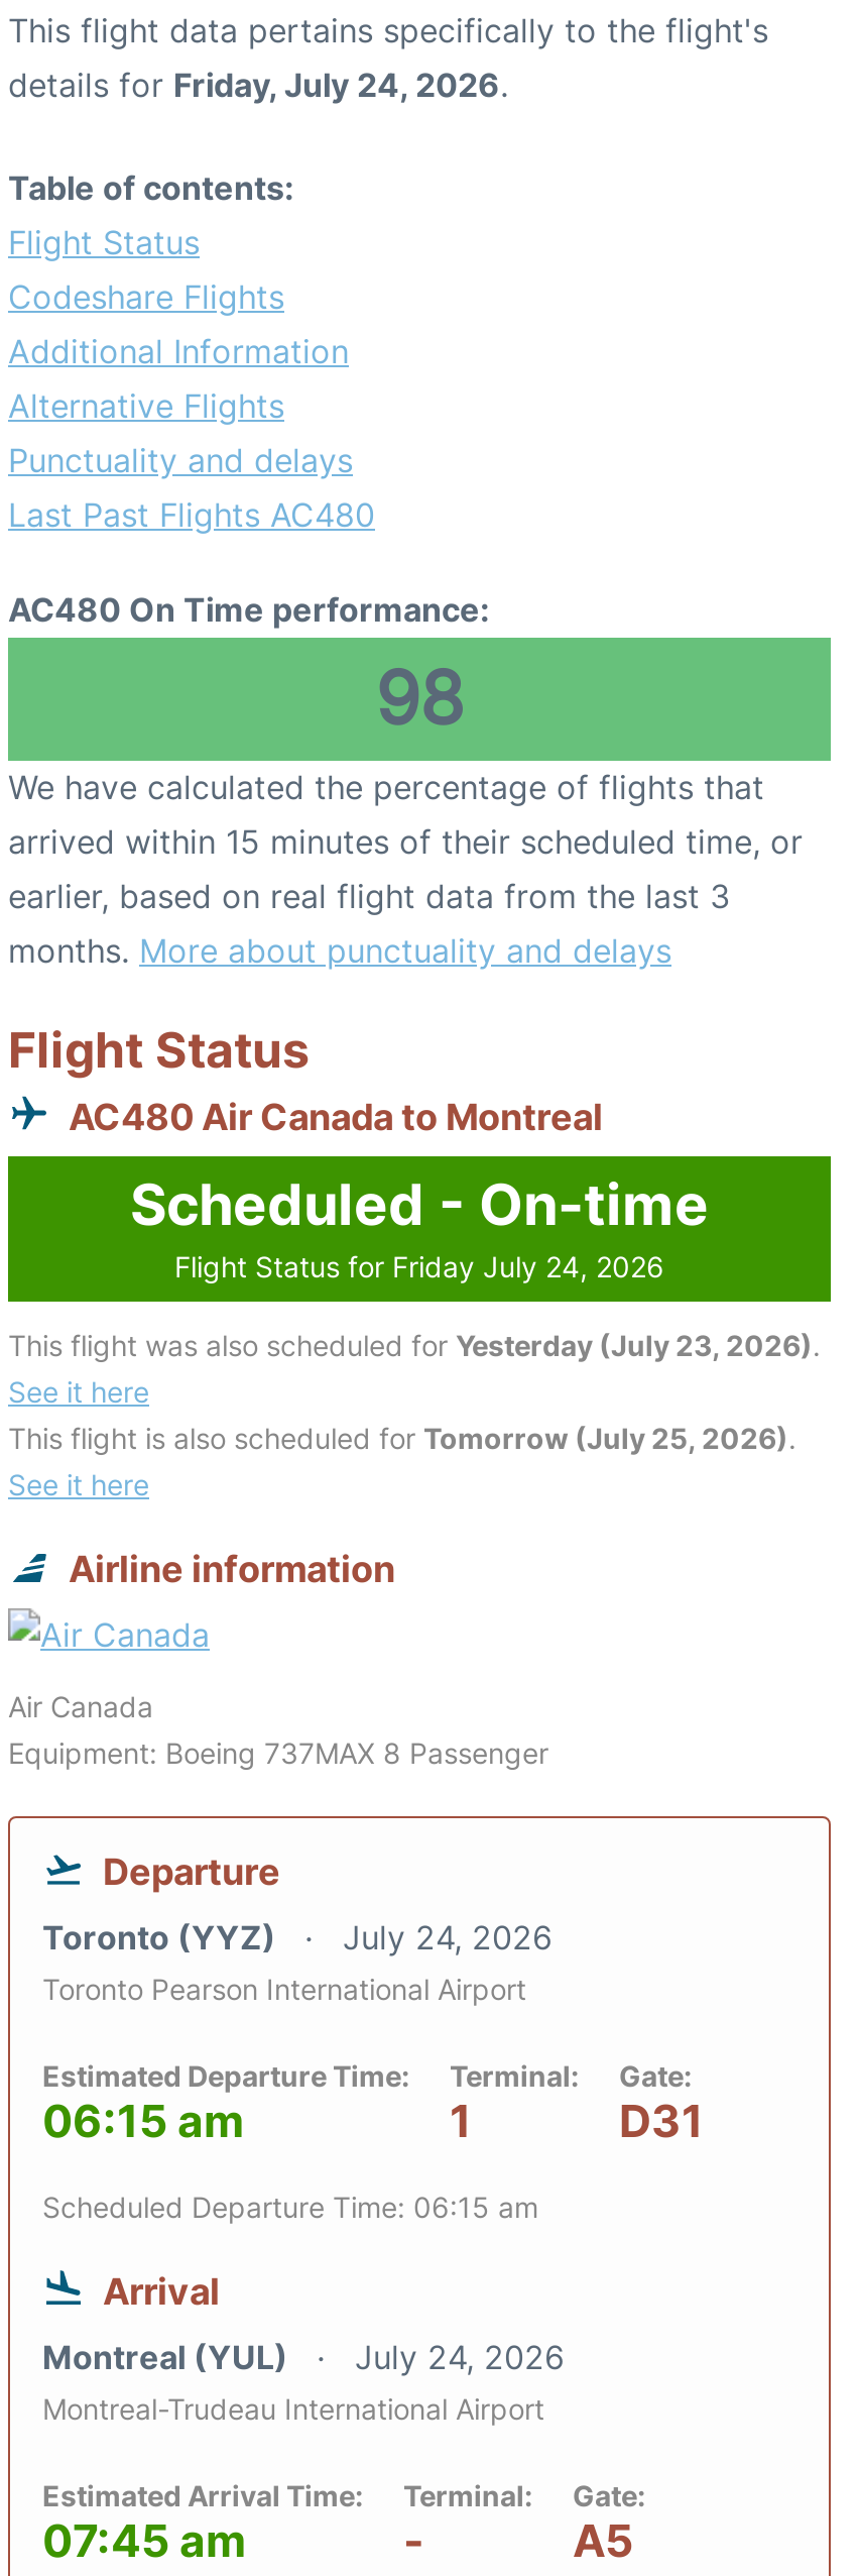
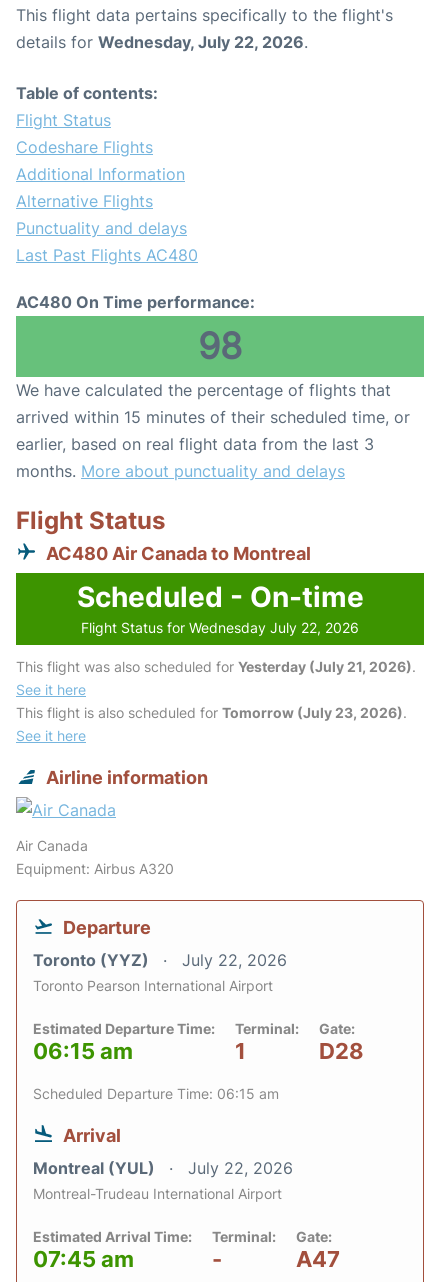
- details for Friday, July 24, 2026.
+ details for Wednesday, July 22, 2026.

- Flight Status for Friday July 24, 2026
+ Flight Status for Wednesday July 22, 2026

- This flight was also scheduled for Yesterday (July 23, 2026).
+ This flight was also scheduled for Yesterday (July 21, 2026).

- This flight is also scheduled for Tomorrow (July 25, 2026).
+ This flight is also scheduled for Tomorrow (July 23, 2026).

- Equipment: Boeing 737MAX 8 Passenger
+ Equipment: Airbus A320

- Toronto (YYZ) July 24, 2026
+ Toronto (YYZ) July 22, 2026

- D31
+ D28

- Montreal (YUL) July 24, 2026
+ Montreal (YUL) July 22, 2026

- A5
+ A47
